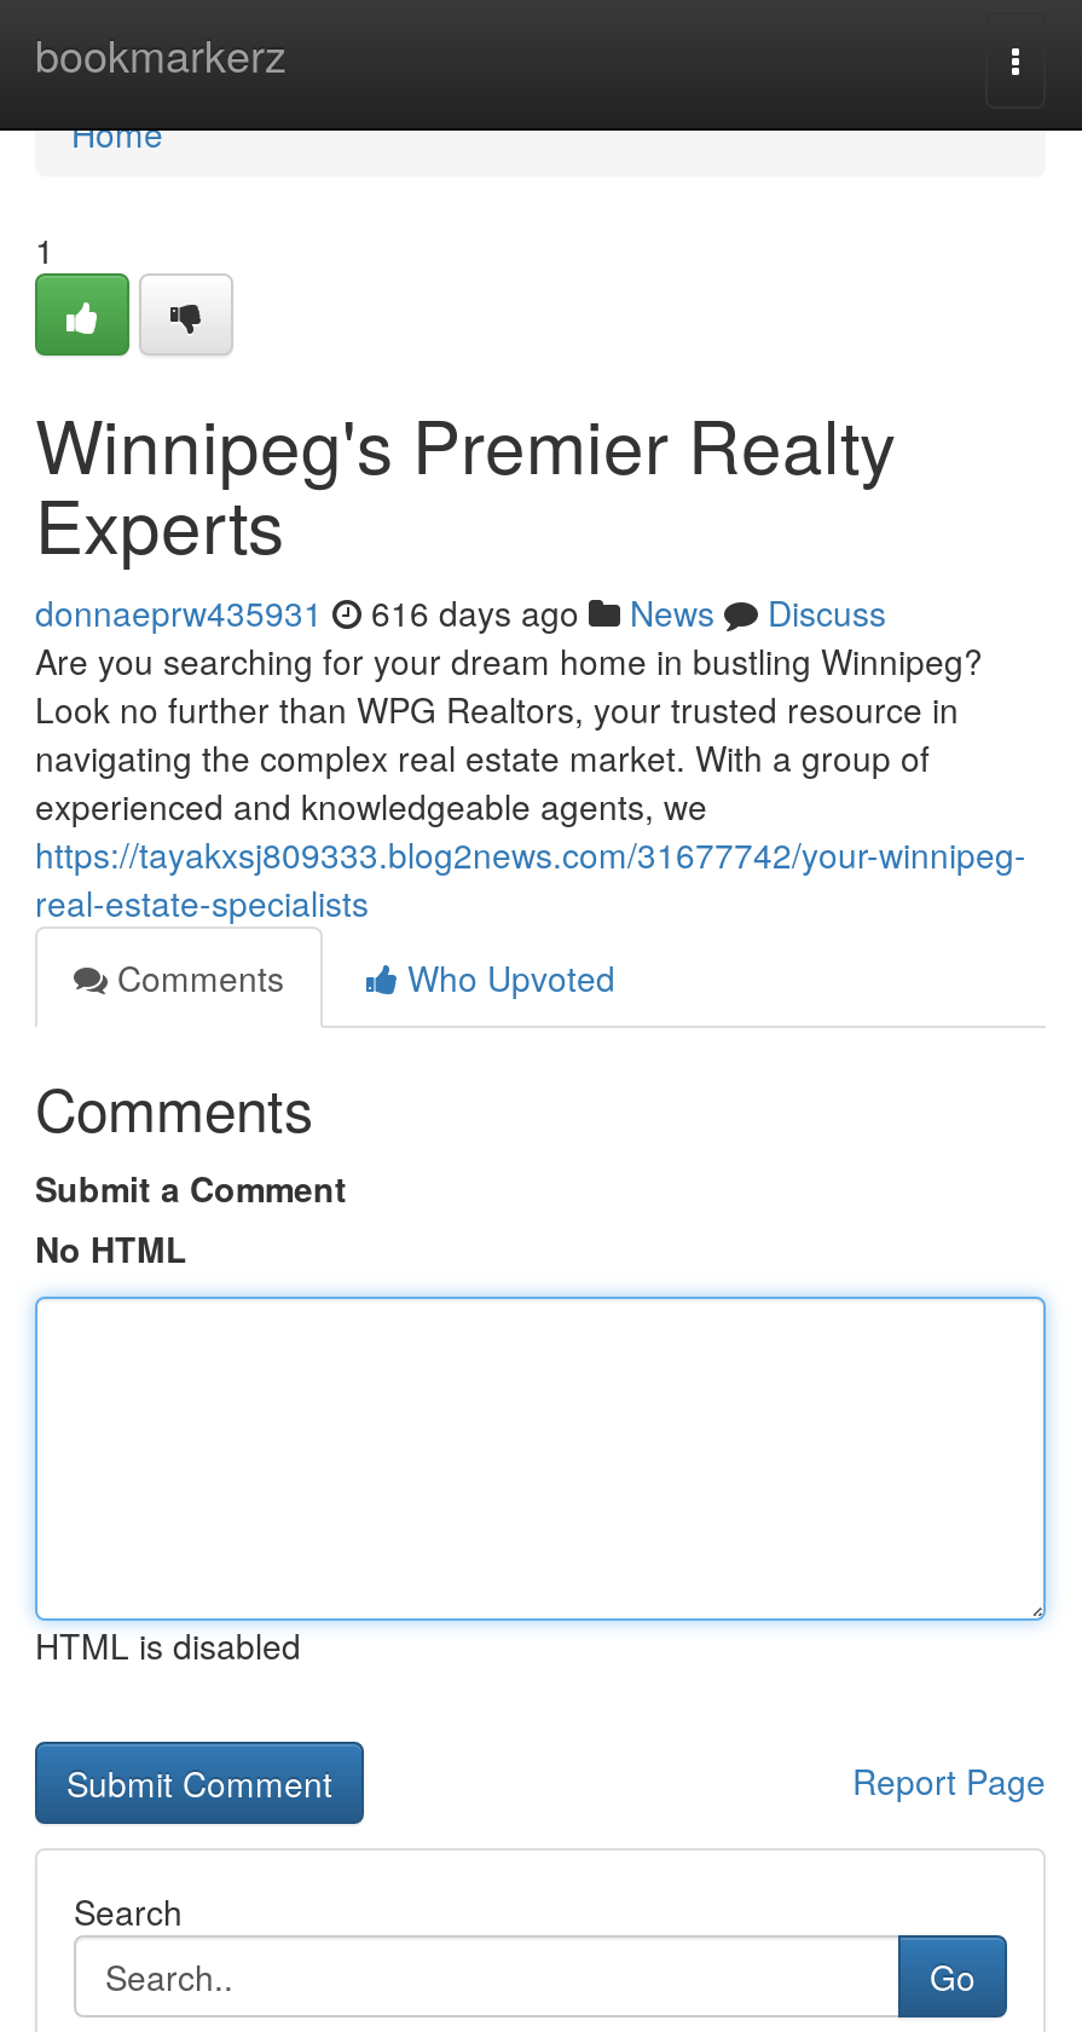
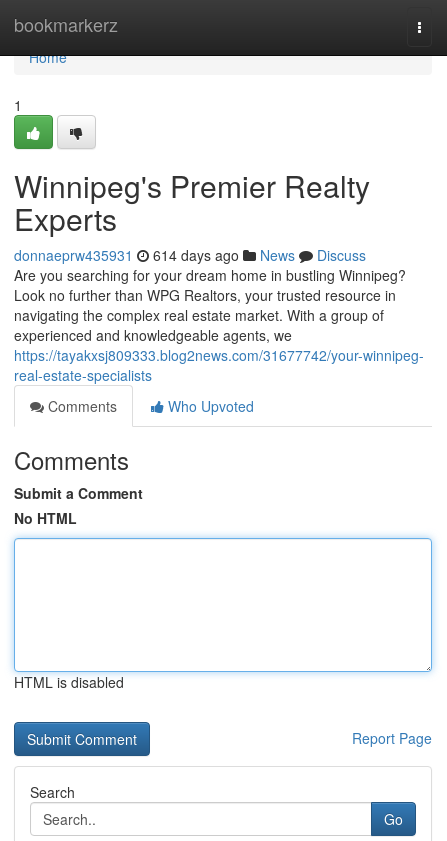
- donnaeprw435931 616 days ago News Discuss
+ donnaeprw435931 614 days ago News Discuss
